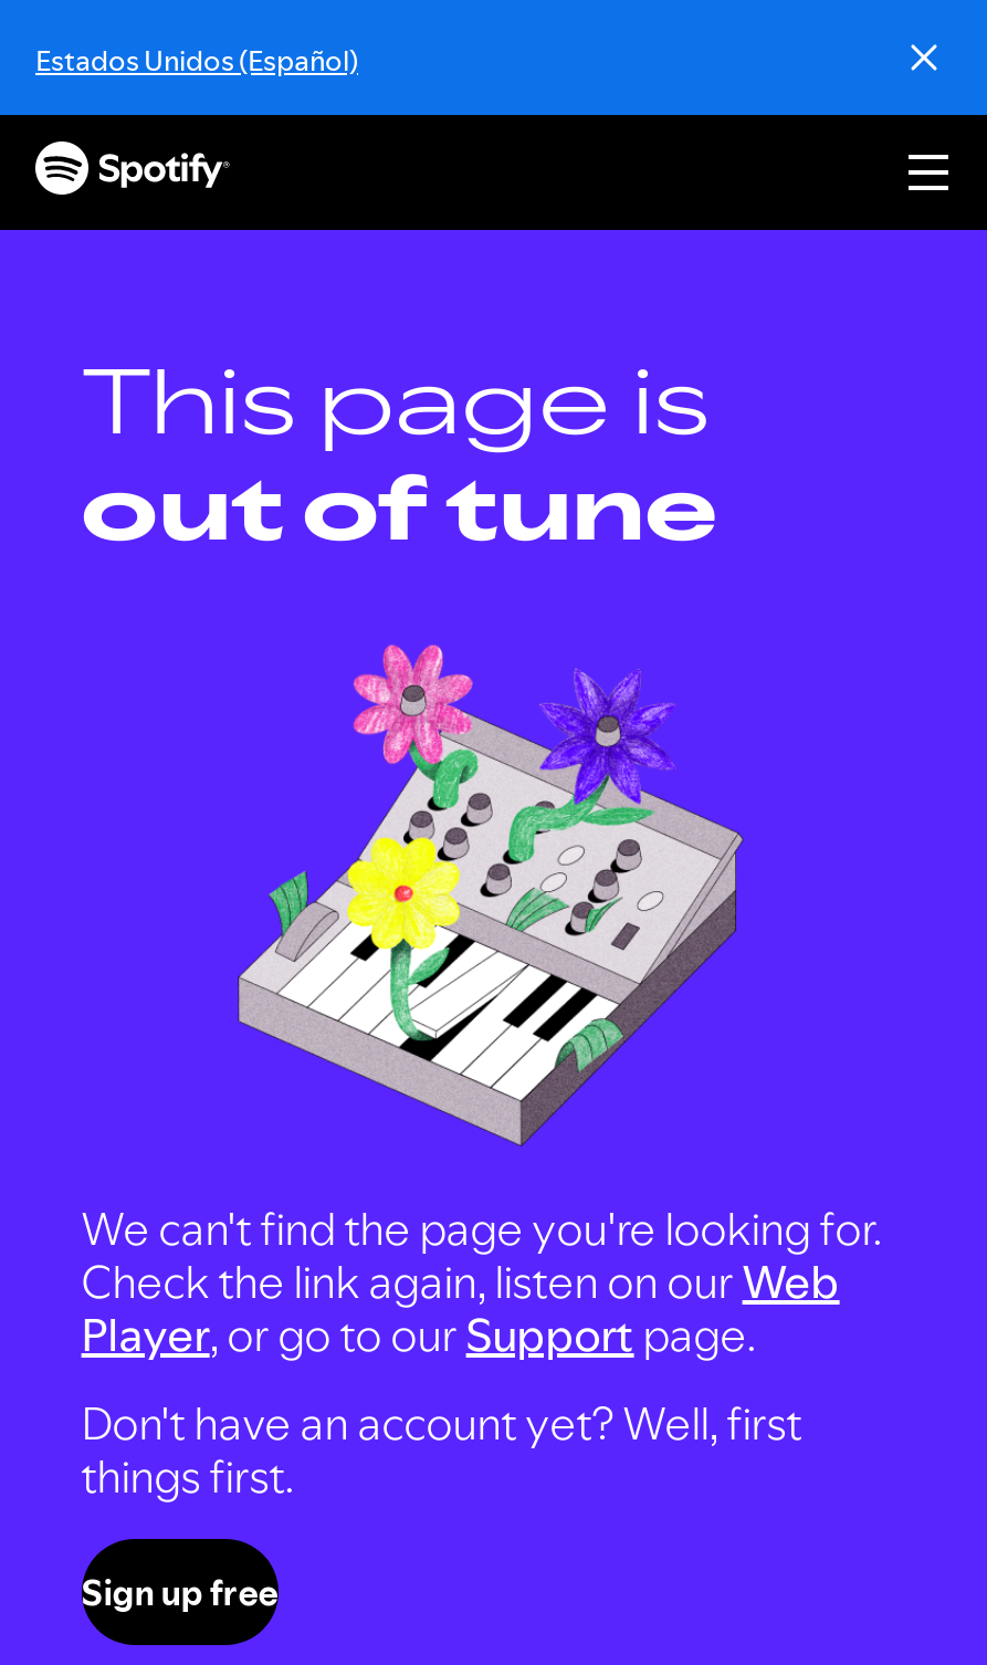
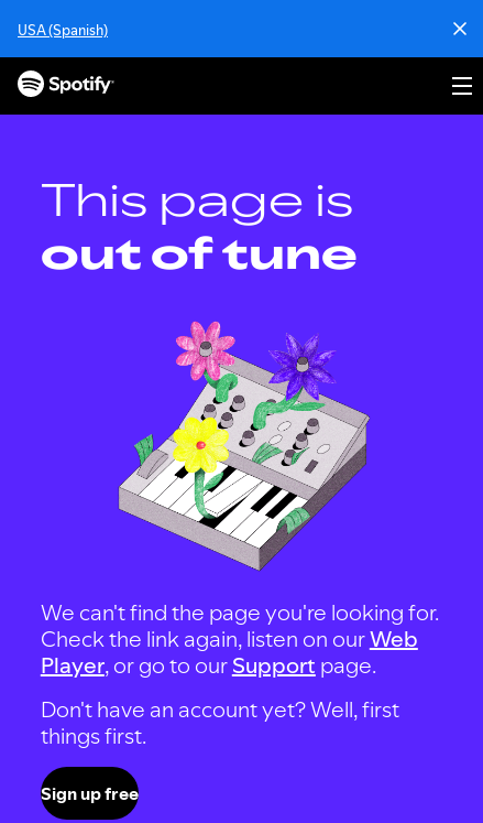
- Estados Unidos (Español)
+ USA (Spanish)
